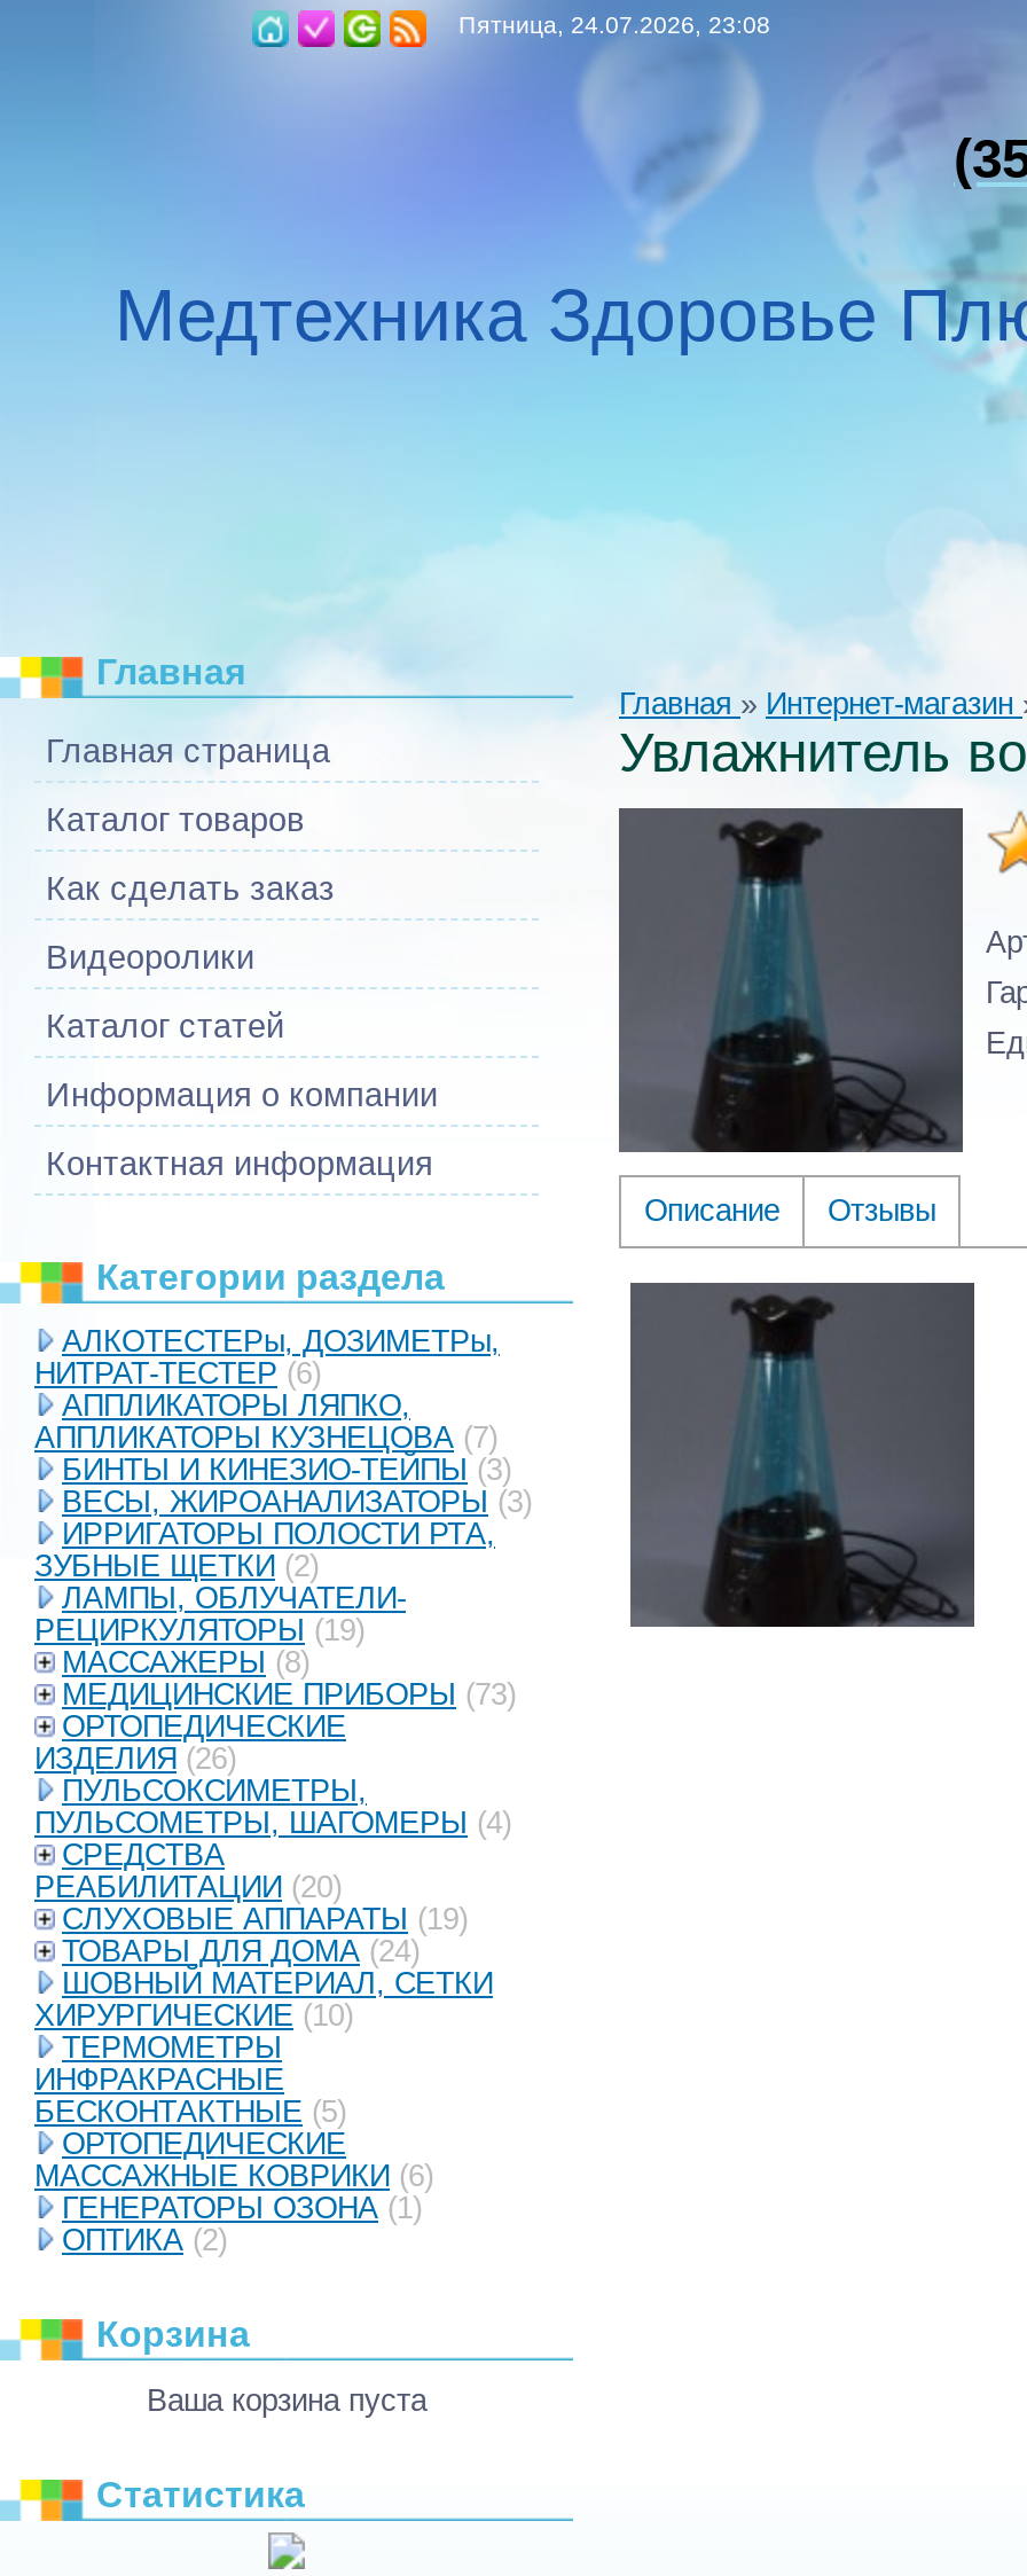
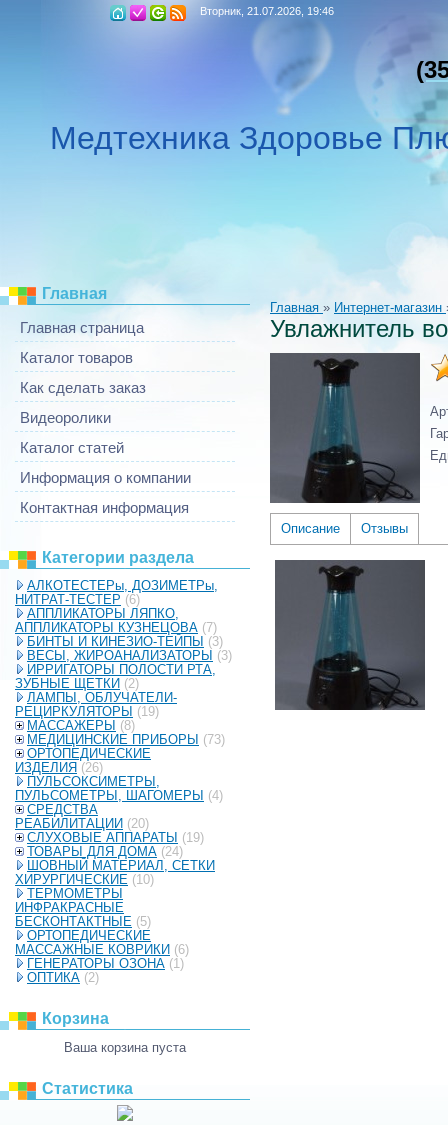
- Пятница, 24.07.2026, 23:08
+ Вторник, 21.07.2026, 19:46
